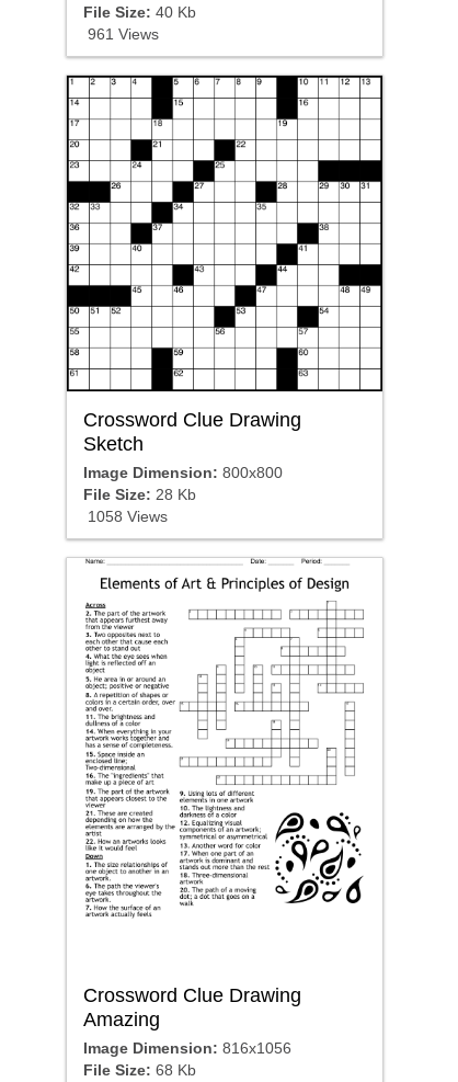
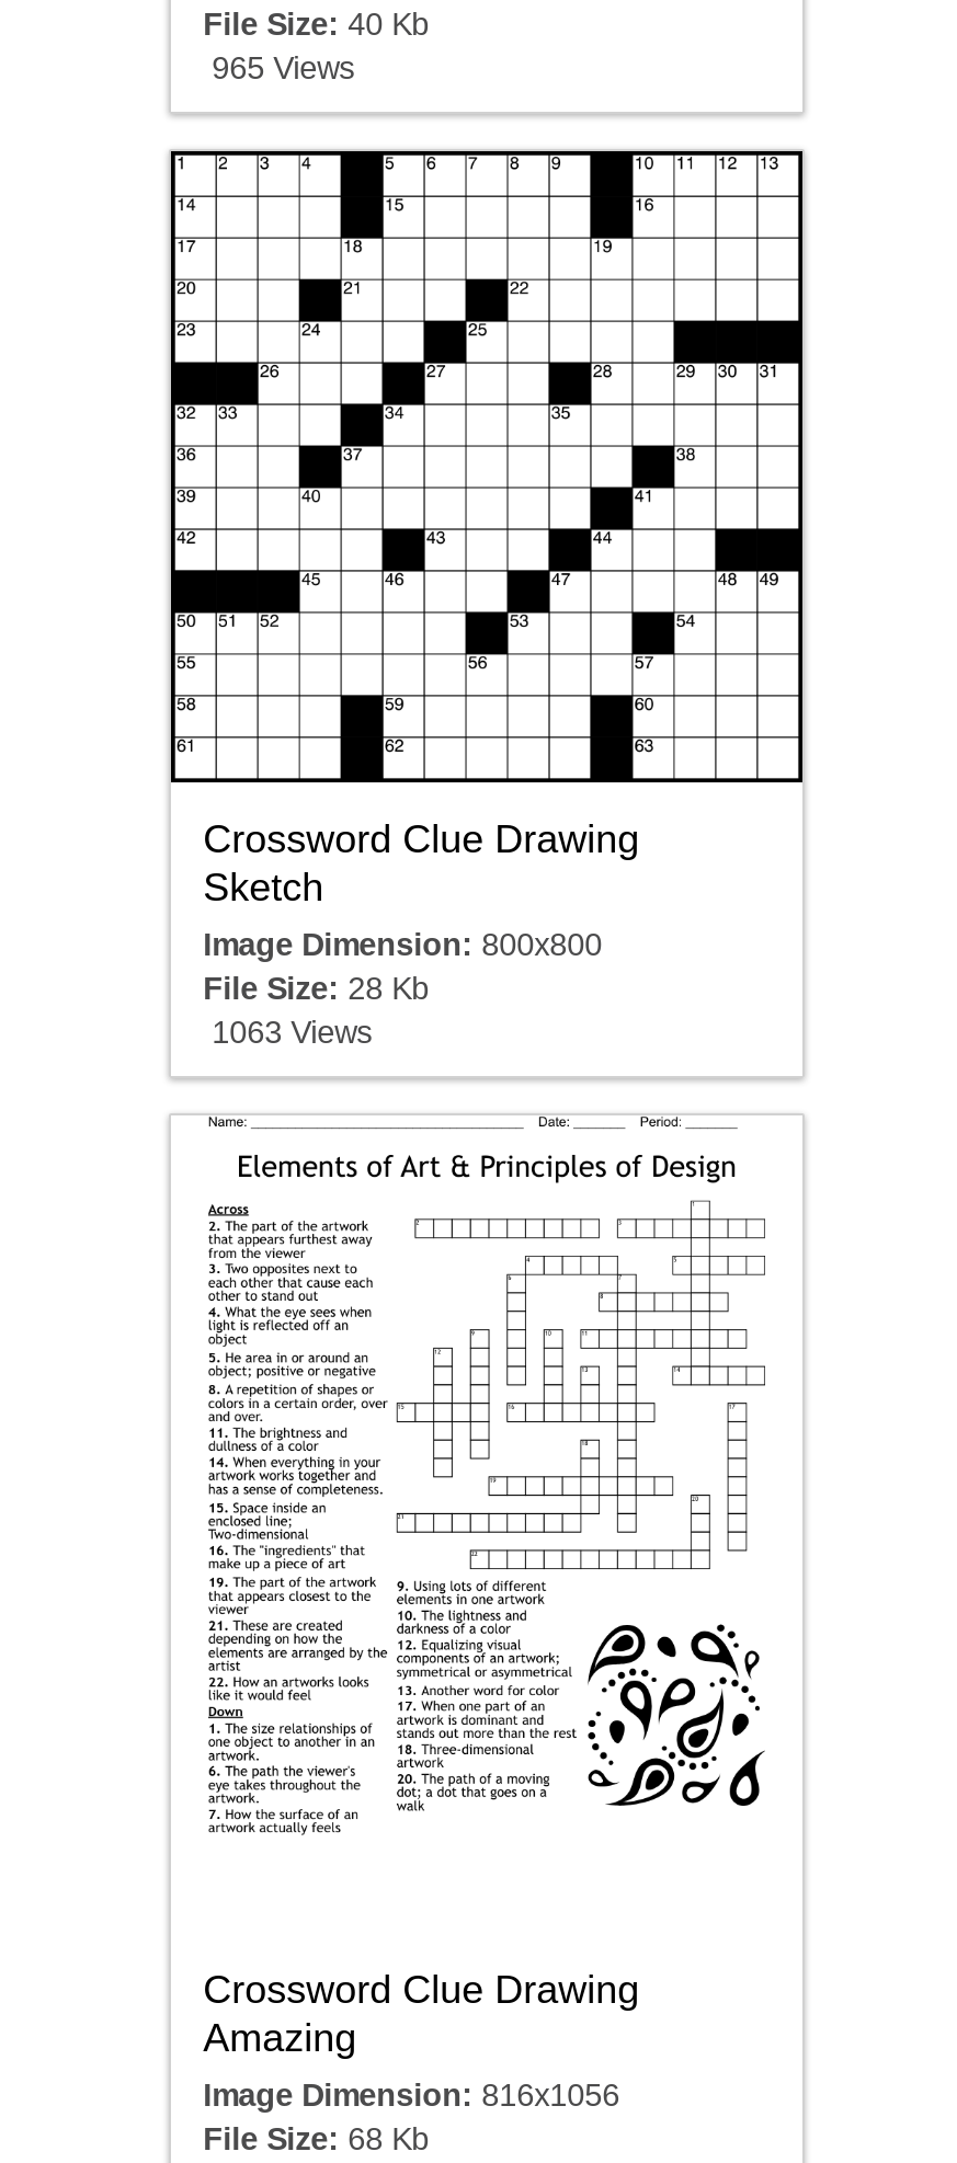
- 961 Views
+ 965 Views

- 1058 Views
+ 1063 Views
